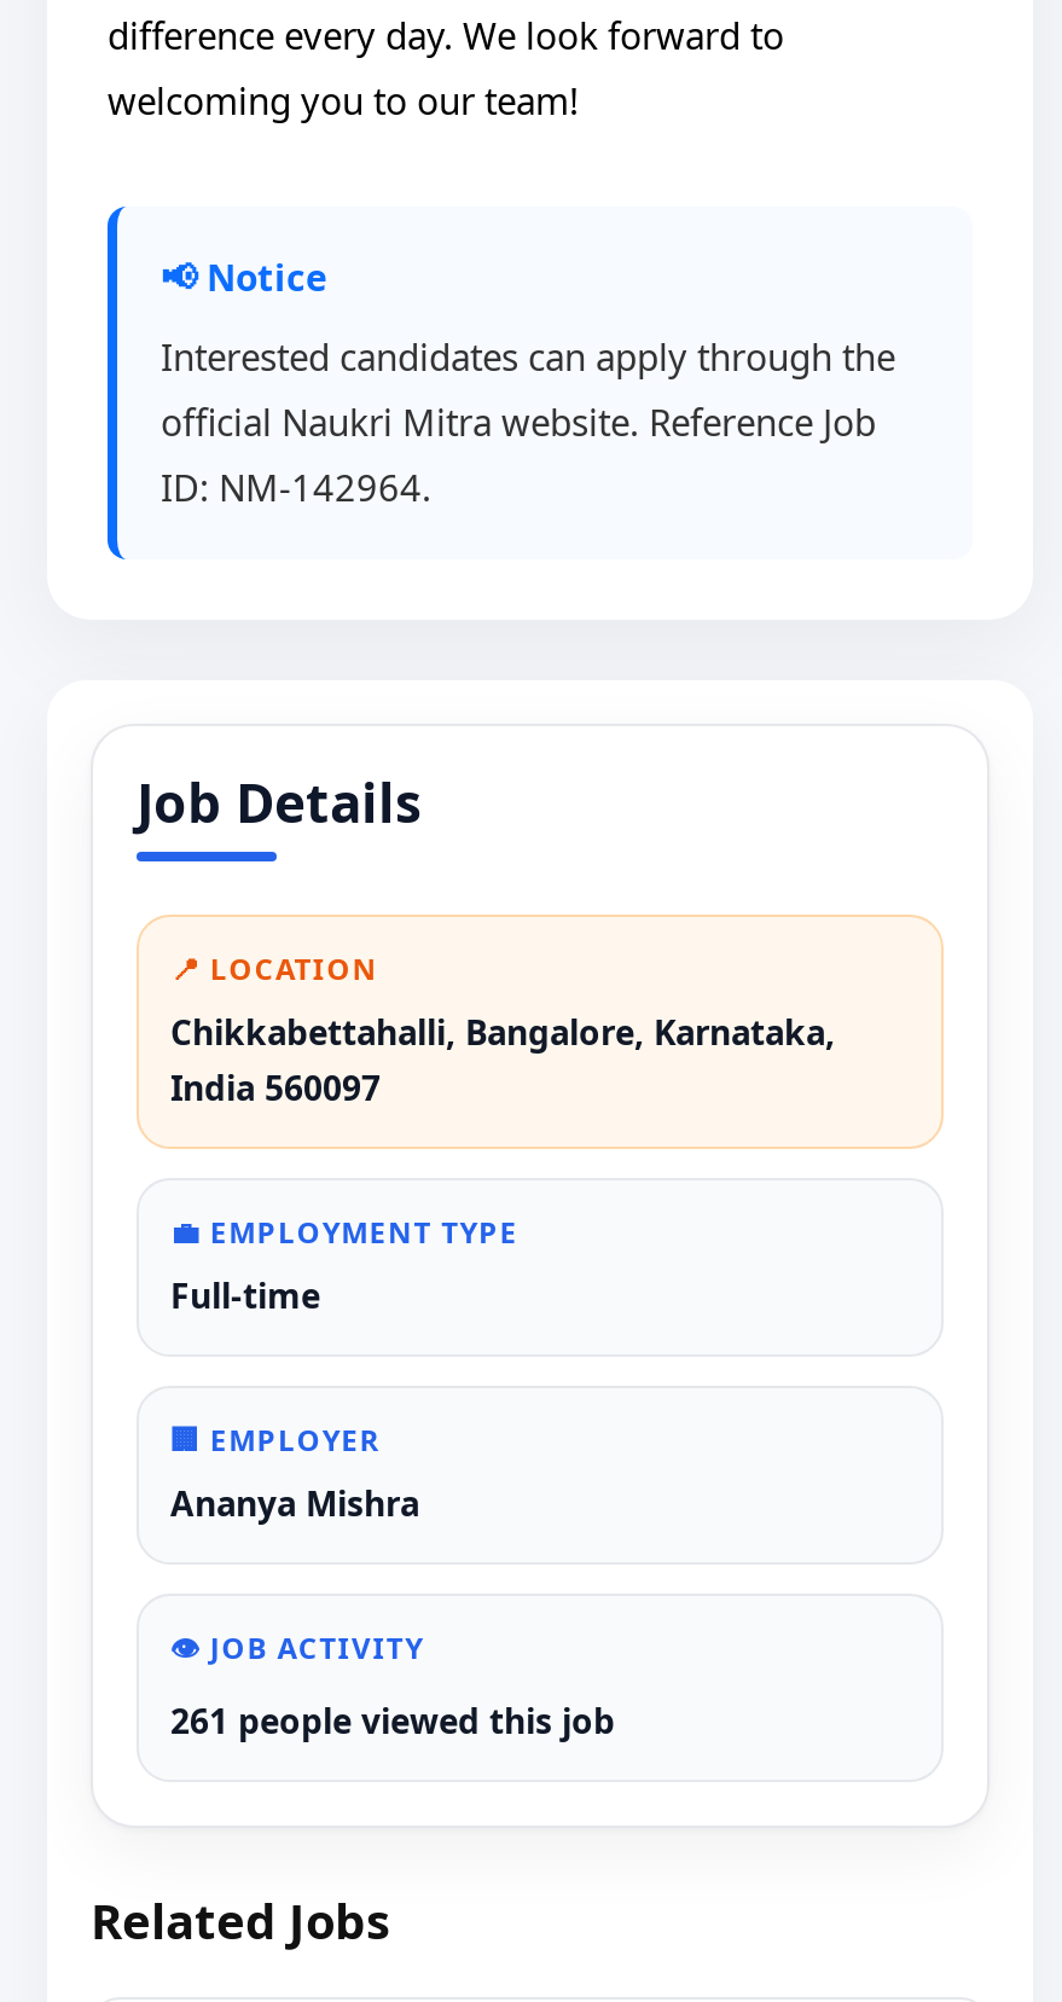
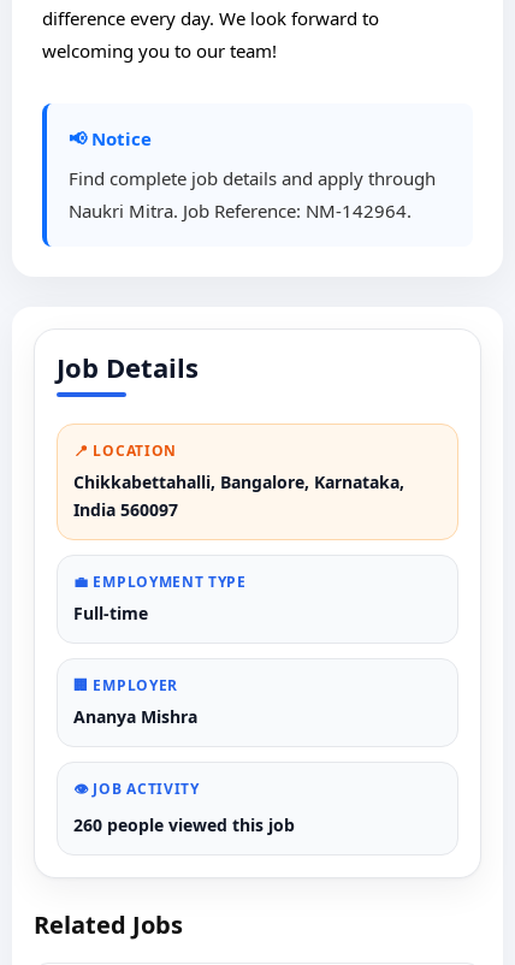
- Interested candidates can apply through the
- official Naukri Mitra website. Reference Job
- ID: NM-142964.
+ Find complete job details and apply through
+ Naukri Mitra. Job Reference: NM-142964.

- 261 people viewed this job
+ 260 people viewed this job
